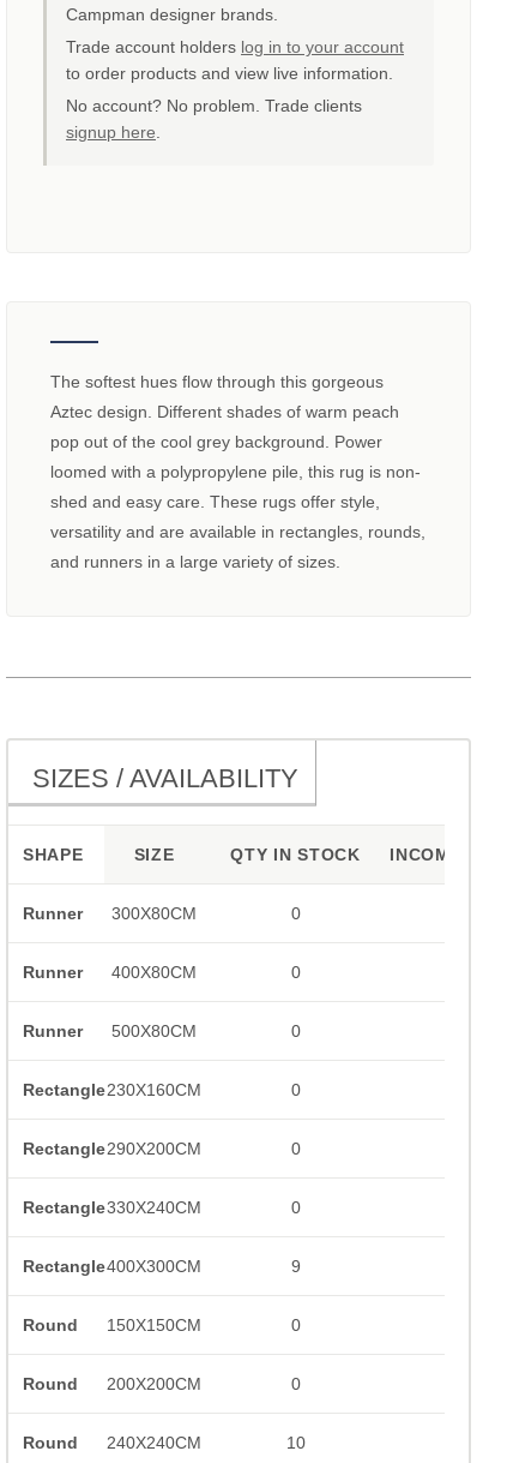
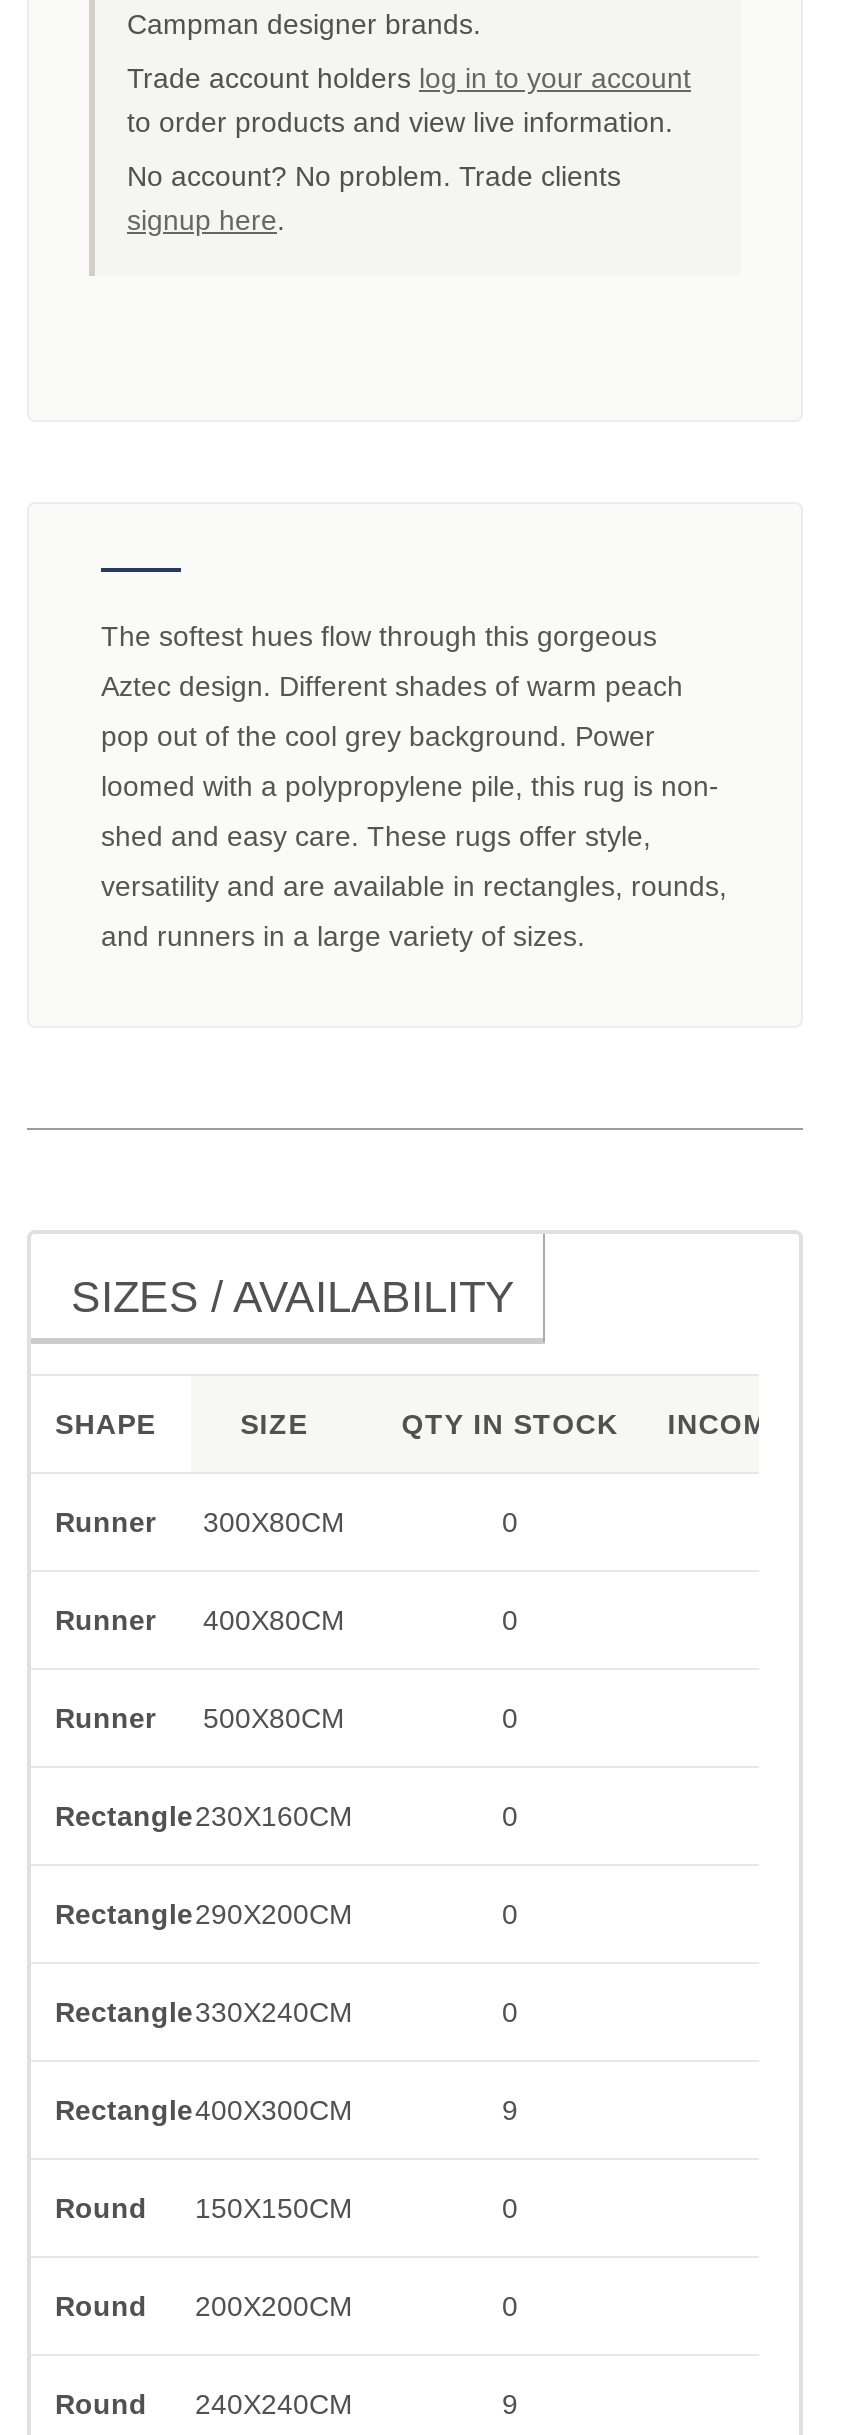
- 10
+ 9
